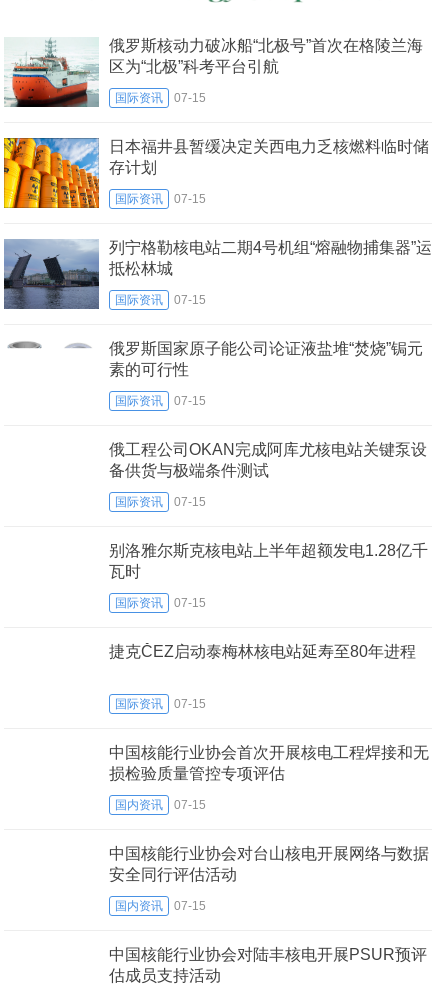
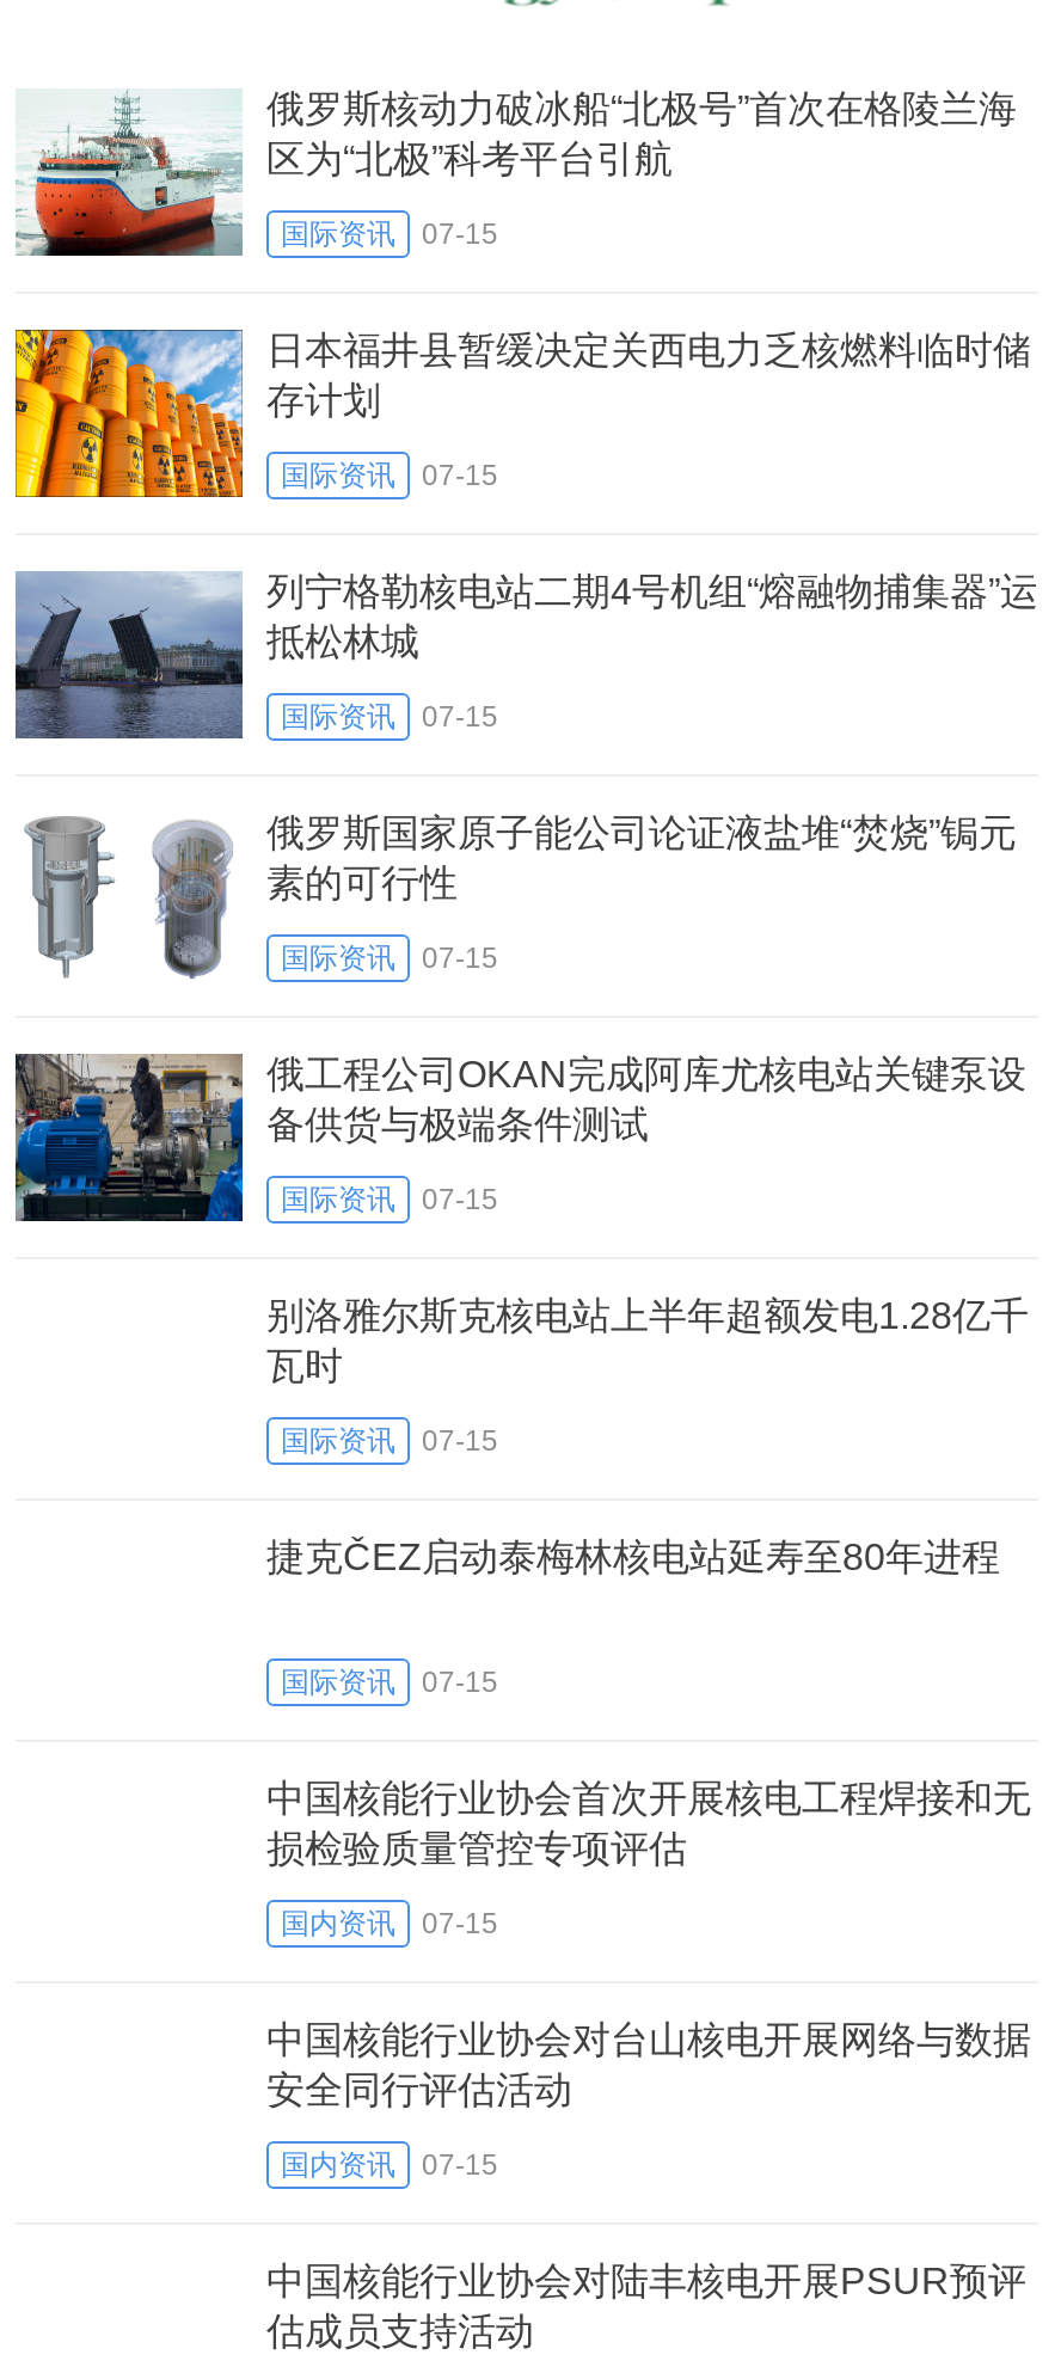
+ [image]

+ [image]

+ [image]
